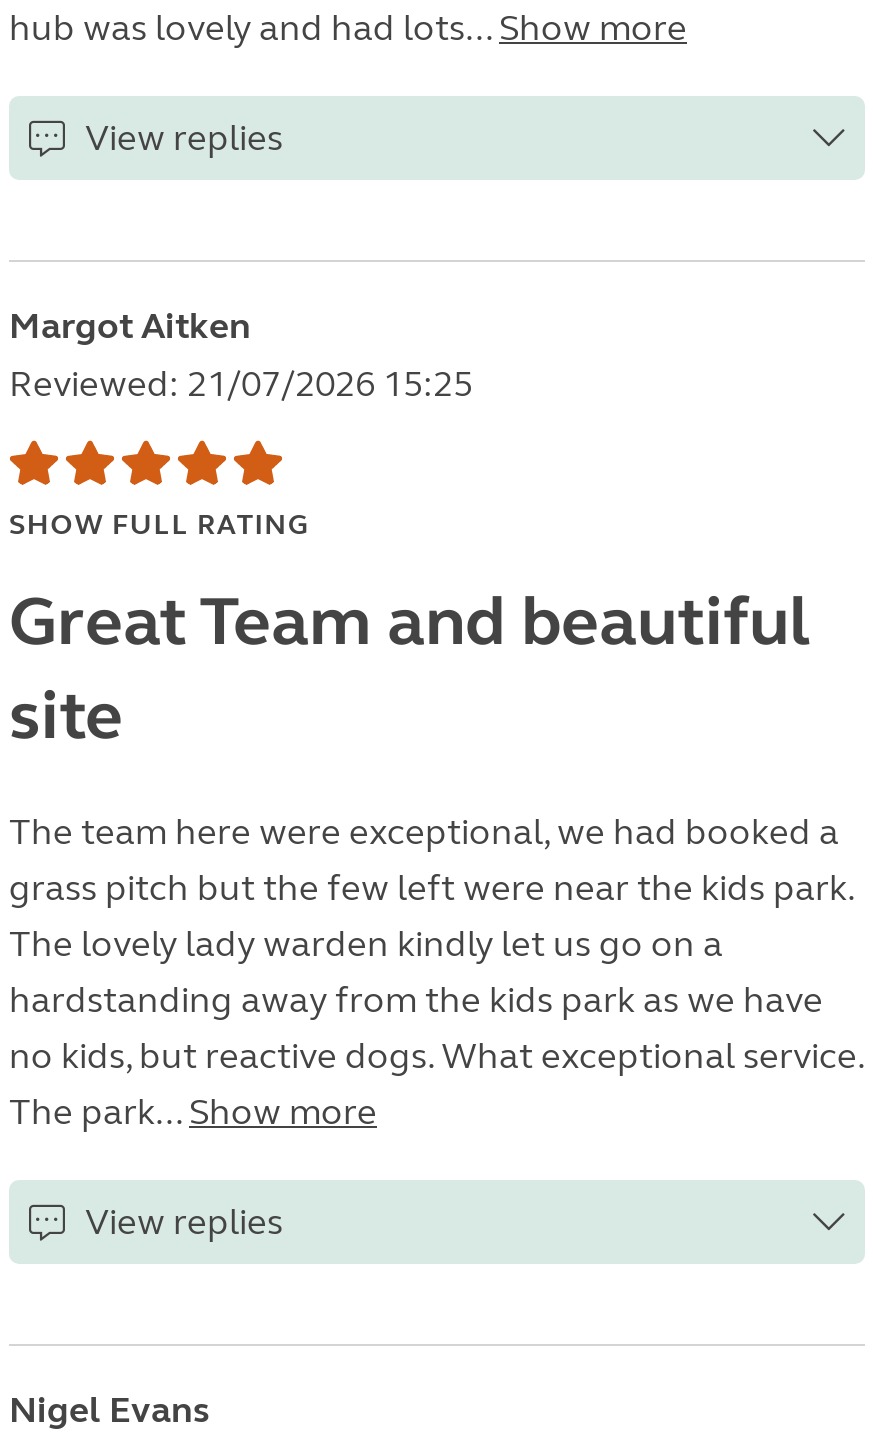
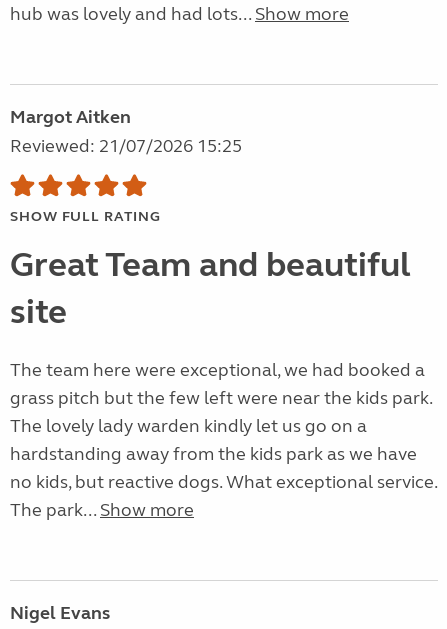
- View replies

- View replies
